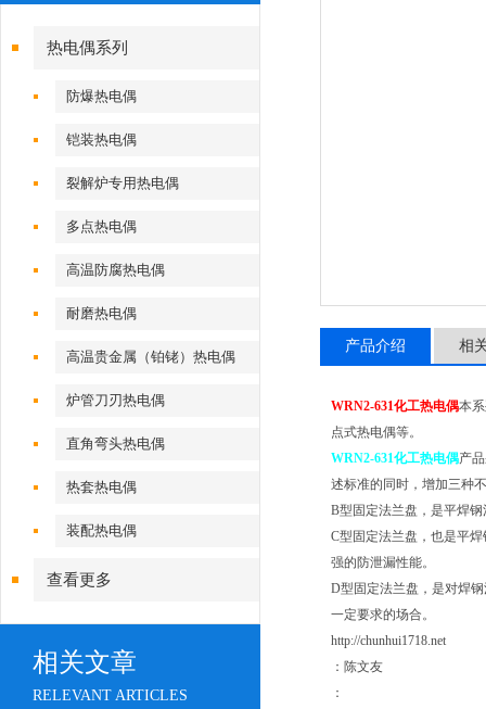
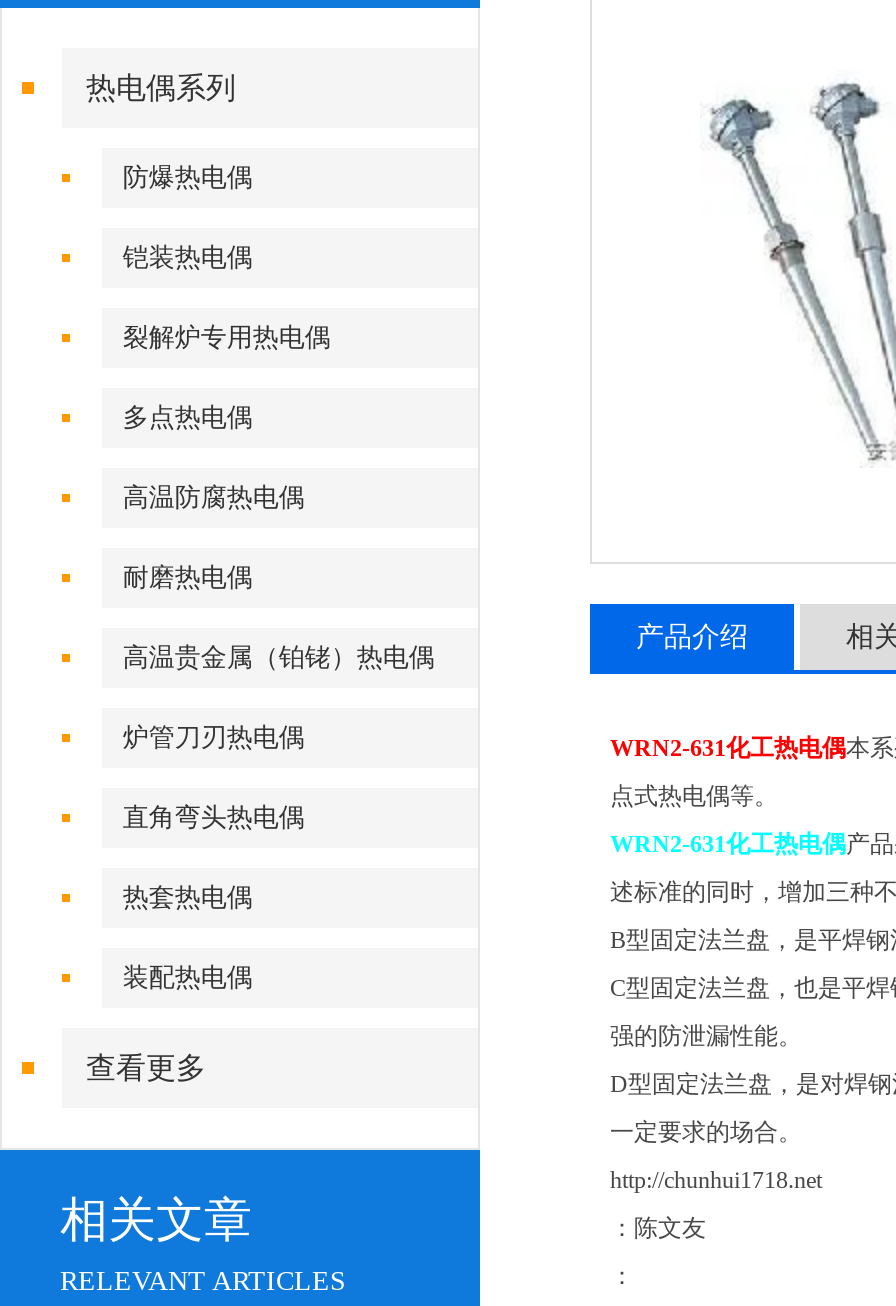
+ [image]
